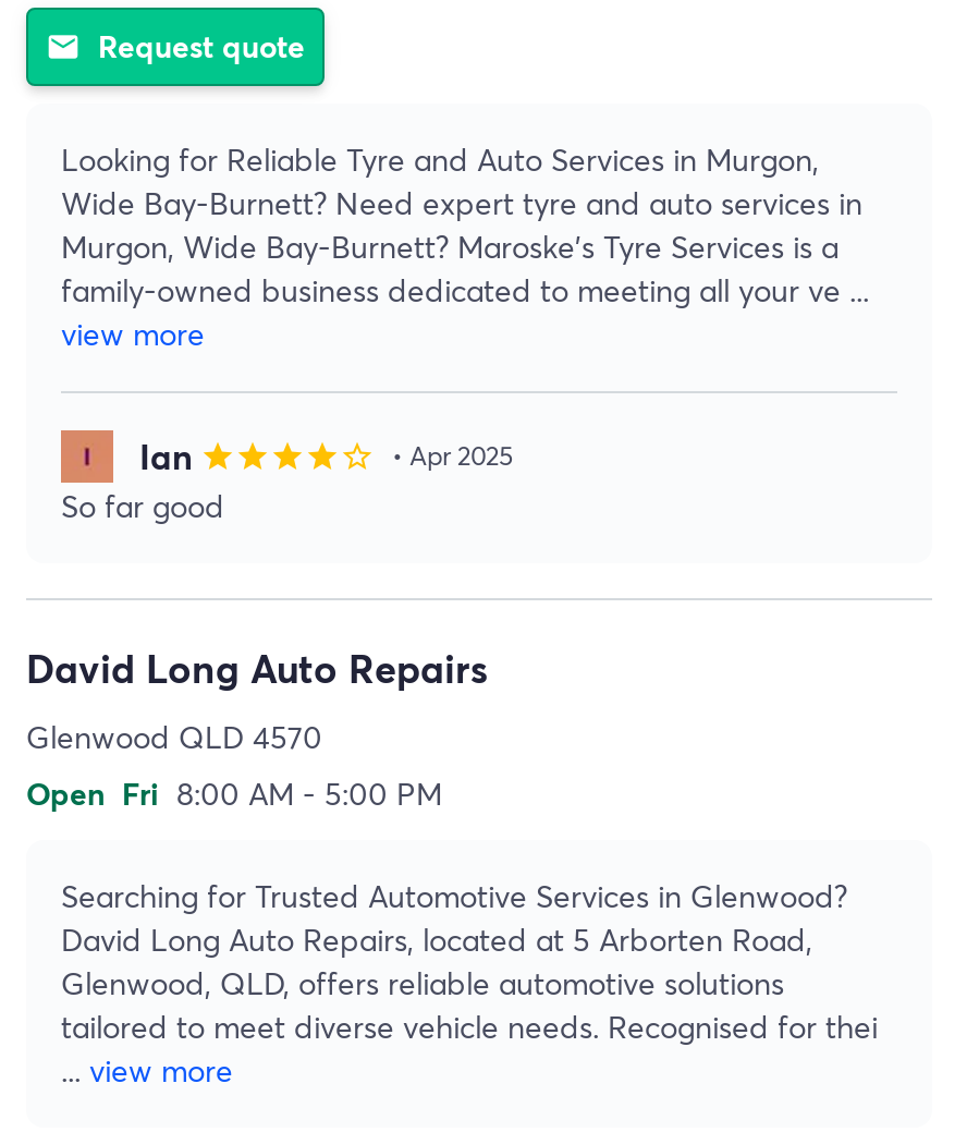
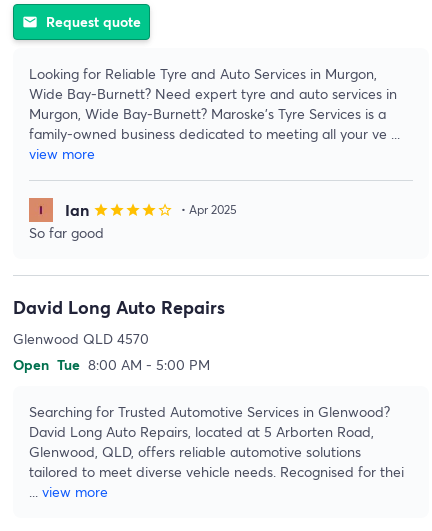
- Open Fri 8:00 AM - 5:00 PM
+ Open Tue 8:00 AM - 5:00 PM
